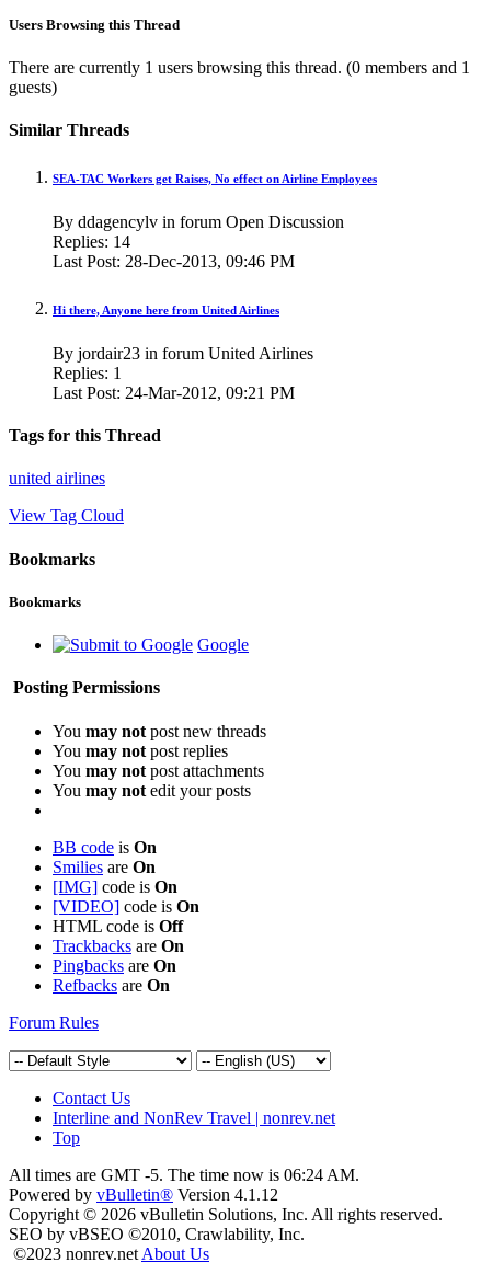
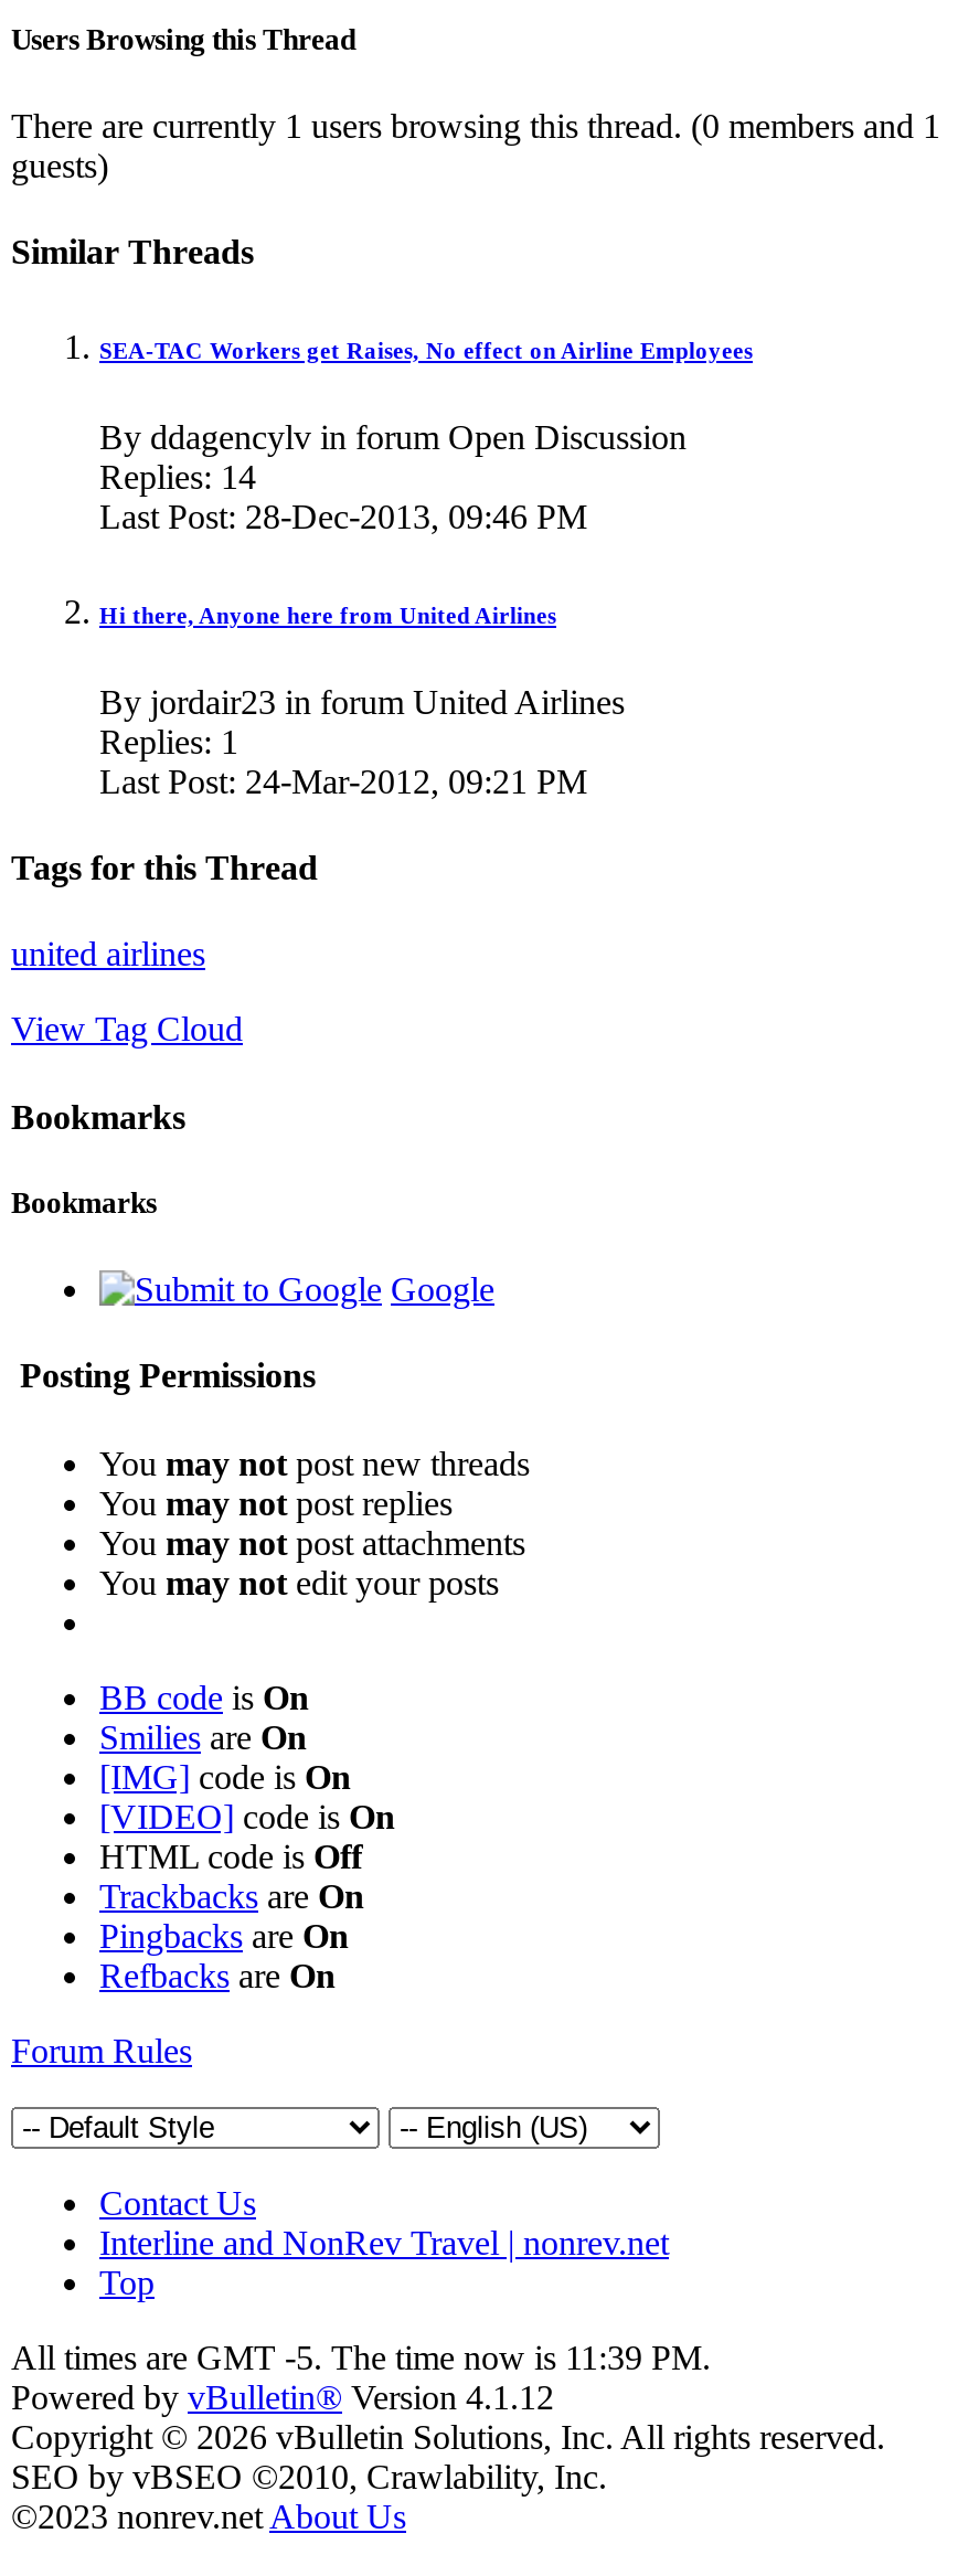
- All times are GMT -5. The time now is 06:24 AM.
+ All times are GMT -5. The time now is 11:39 PM.
